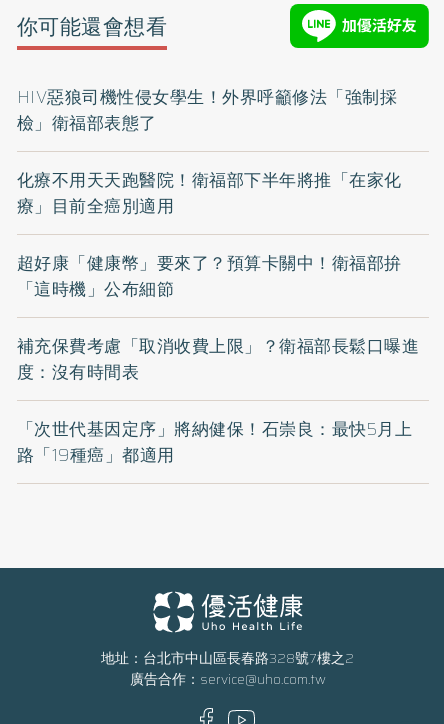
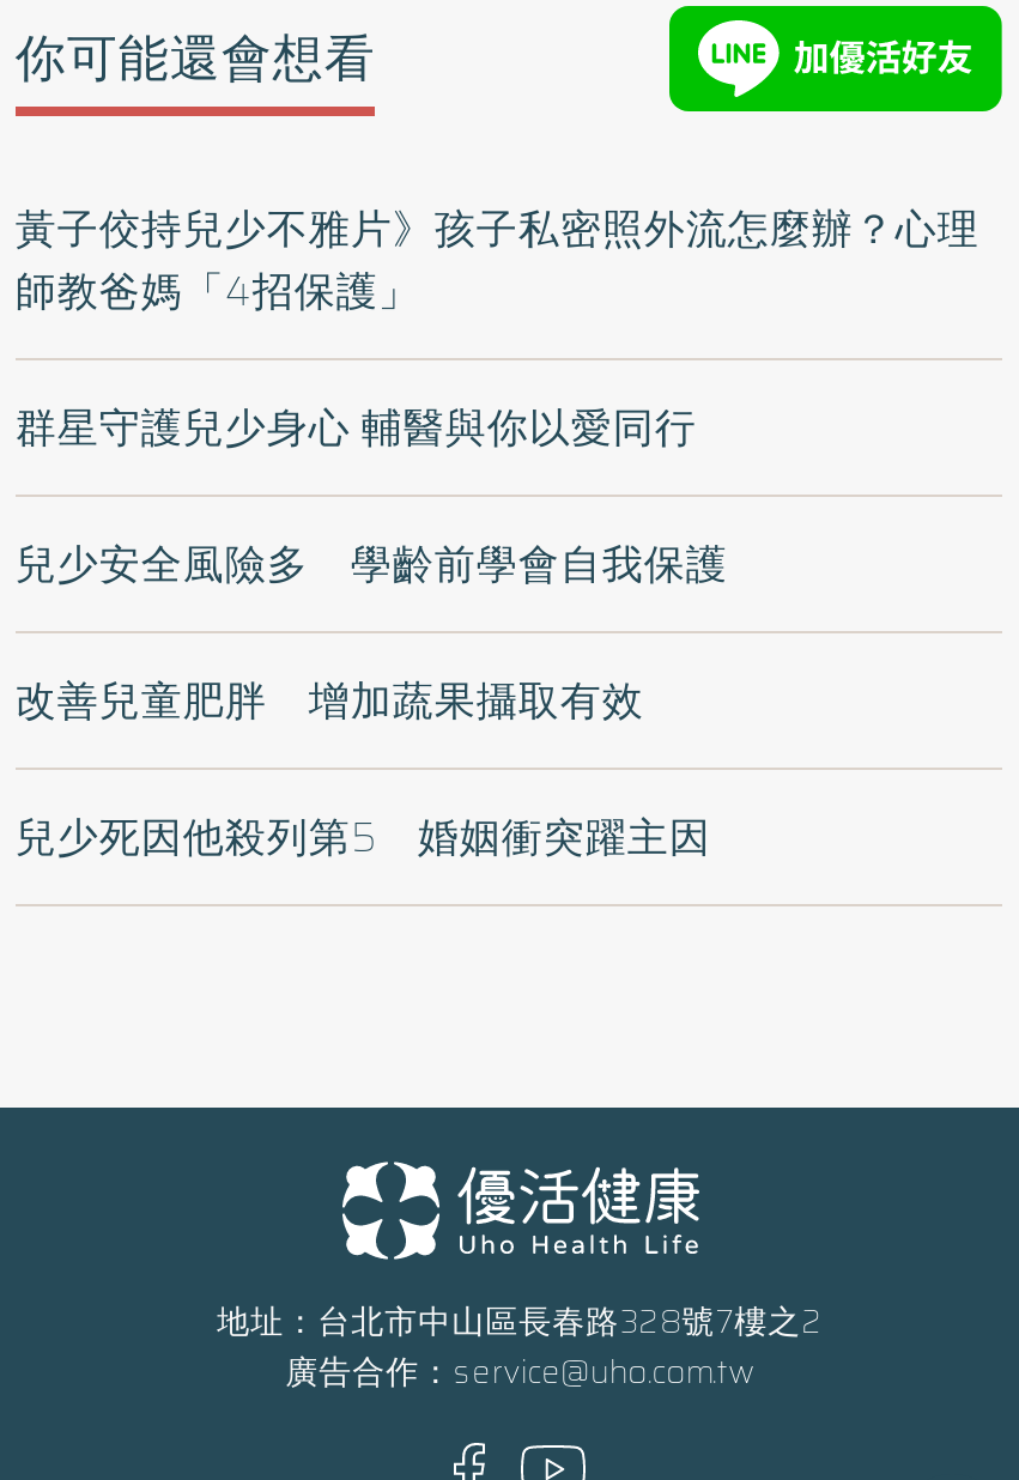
- HIV惡狼司機性侵女學生！外界呼籲修法「強制採
- 檢」衛福部表態了
+ 黃子佼持兒少不雅片》孩子私密照外流怎麼辦？心理
+ 師教爸媽「4招保護」

- 化療不用天天跑醫院！衛福部下半年將推「在家化
- 療」目前全癌別適用
+ 群星守護兒少身心 輔醫與你以愛同行

- 超好康「健康幣」要來了？預算卡關中！衛福部拚
- 「這時機」公布細節
+ 兒少安全風險多 學齡前學會自我保護

- 補充保費考慮「取消收費上限」？衛福部長鬆口曝進
- 度：沒有時間表
+ 改善兒童肥胖 增加蔬果攝取有效

- 「次世代基因定序」將納健保！石崇良：最快5月上
- 路「19種癌」都適用
+ 兒少死因他殺列第5 婚姻衝突躍主因
